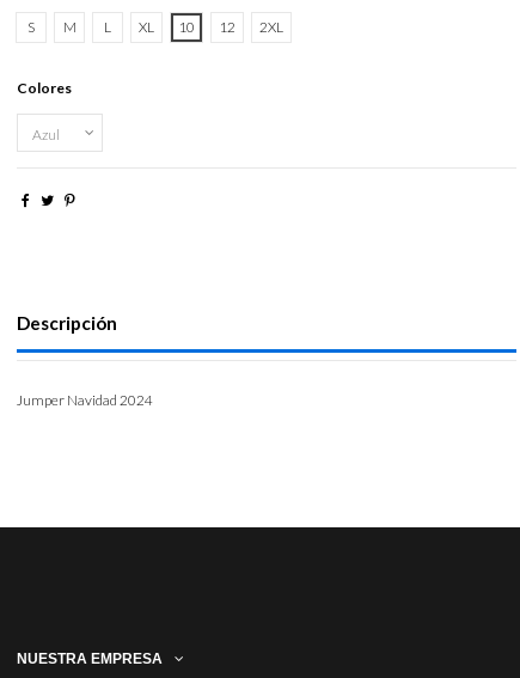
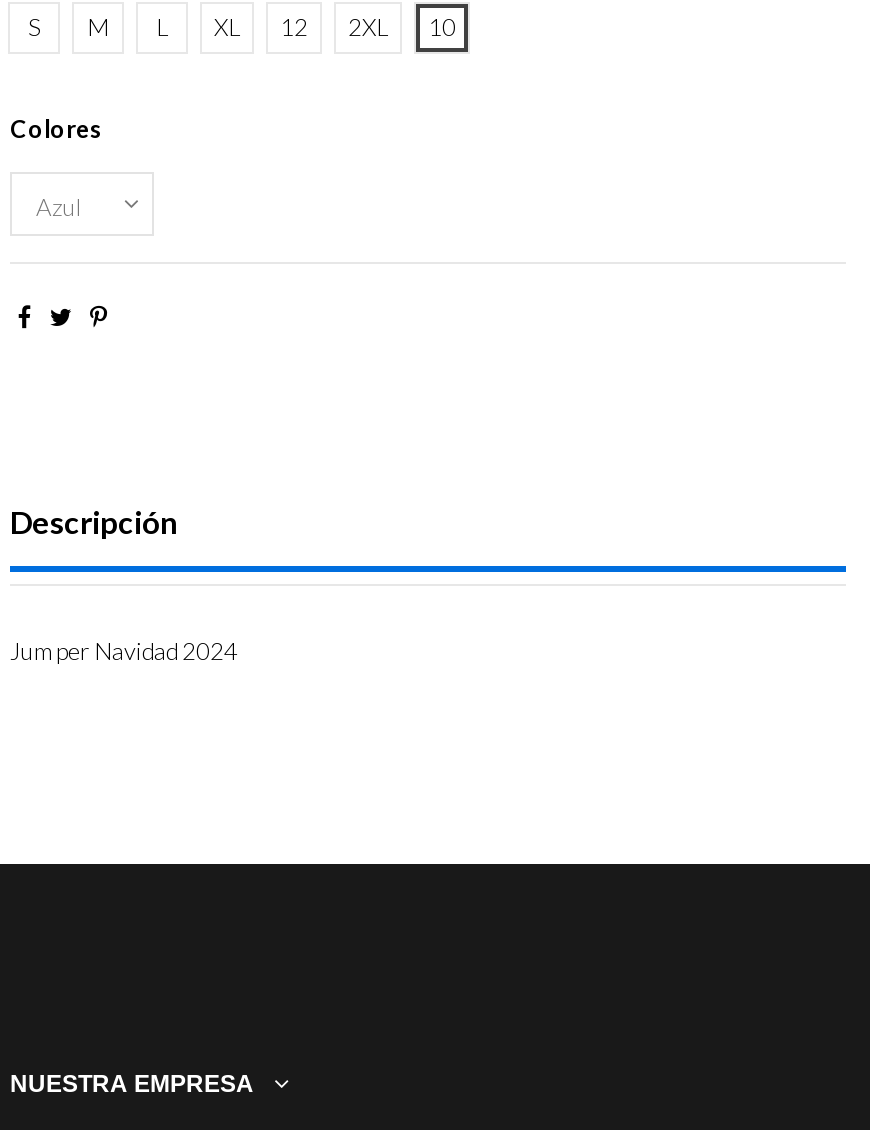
- 10

+ 10
